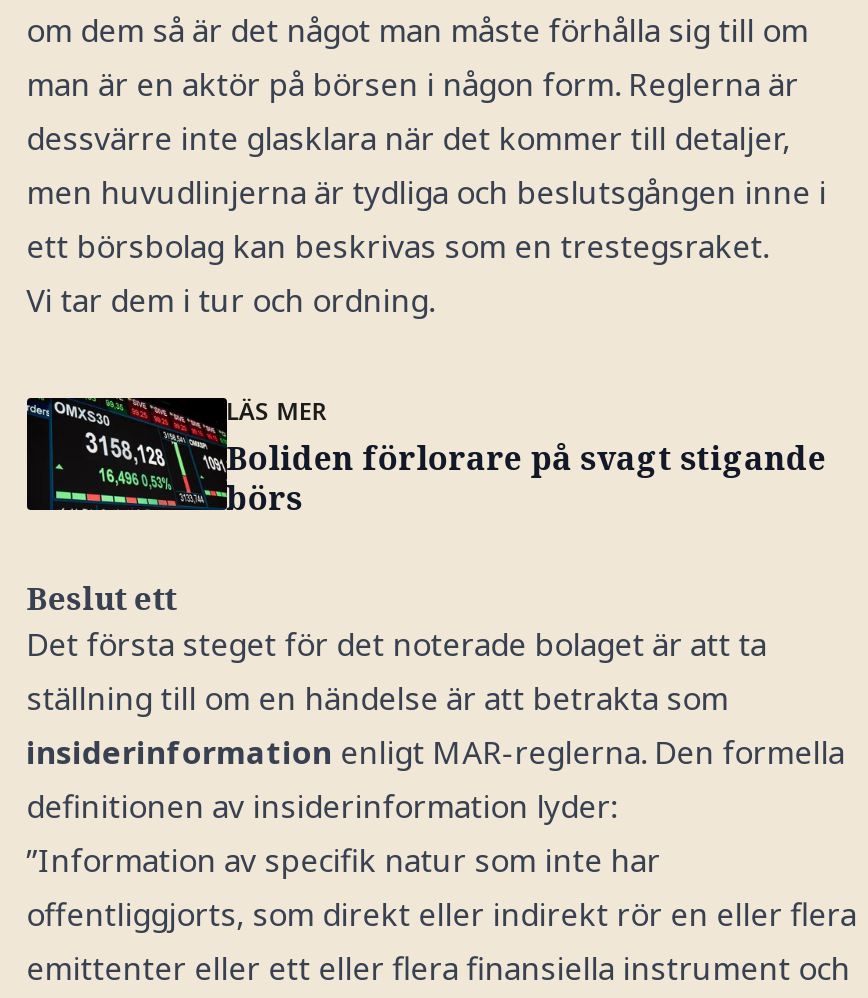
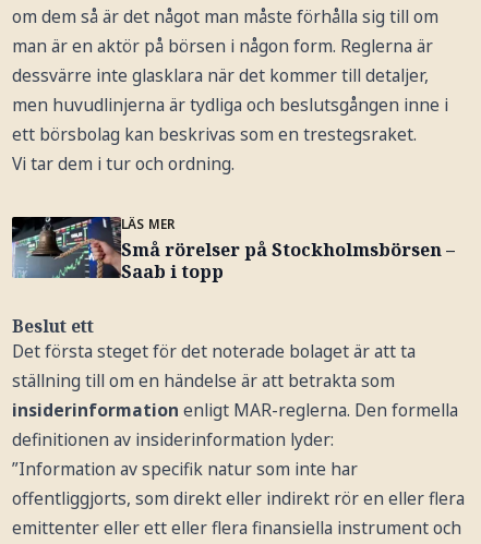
- [image]
- Boliden förlorare på svagt stigande
- börs
+ [image]
+ Små rörelser på Stockholmsbörsen –
+ Saab i topp
